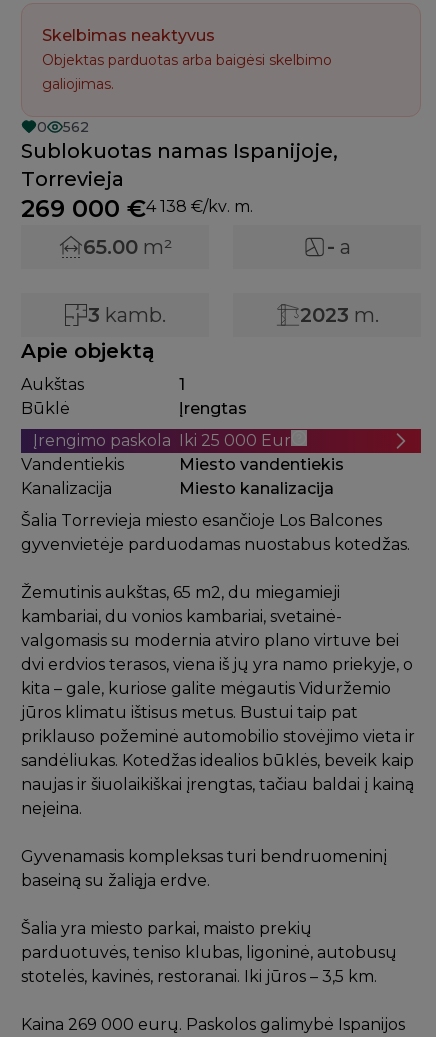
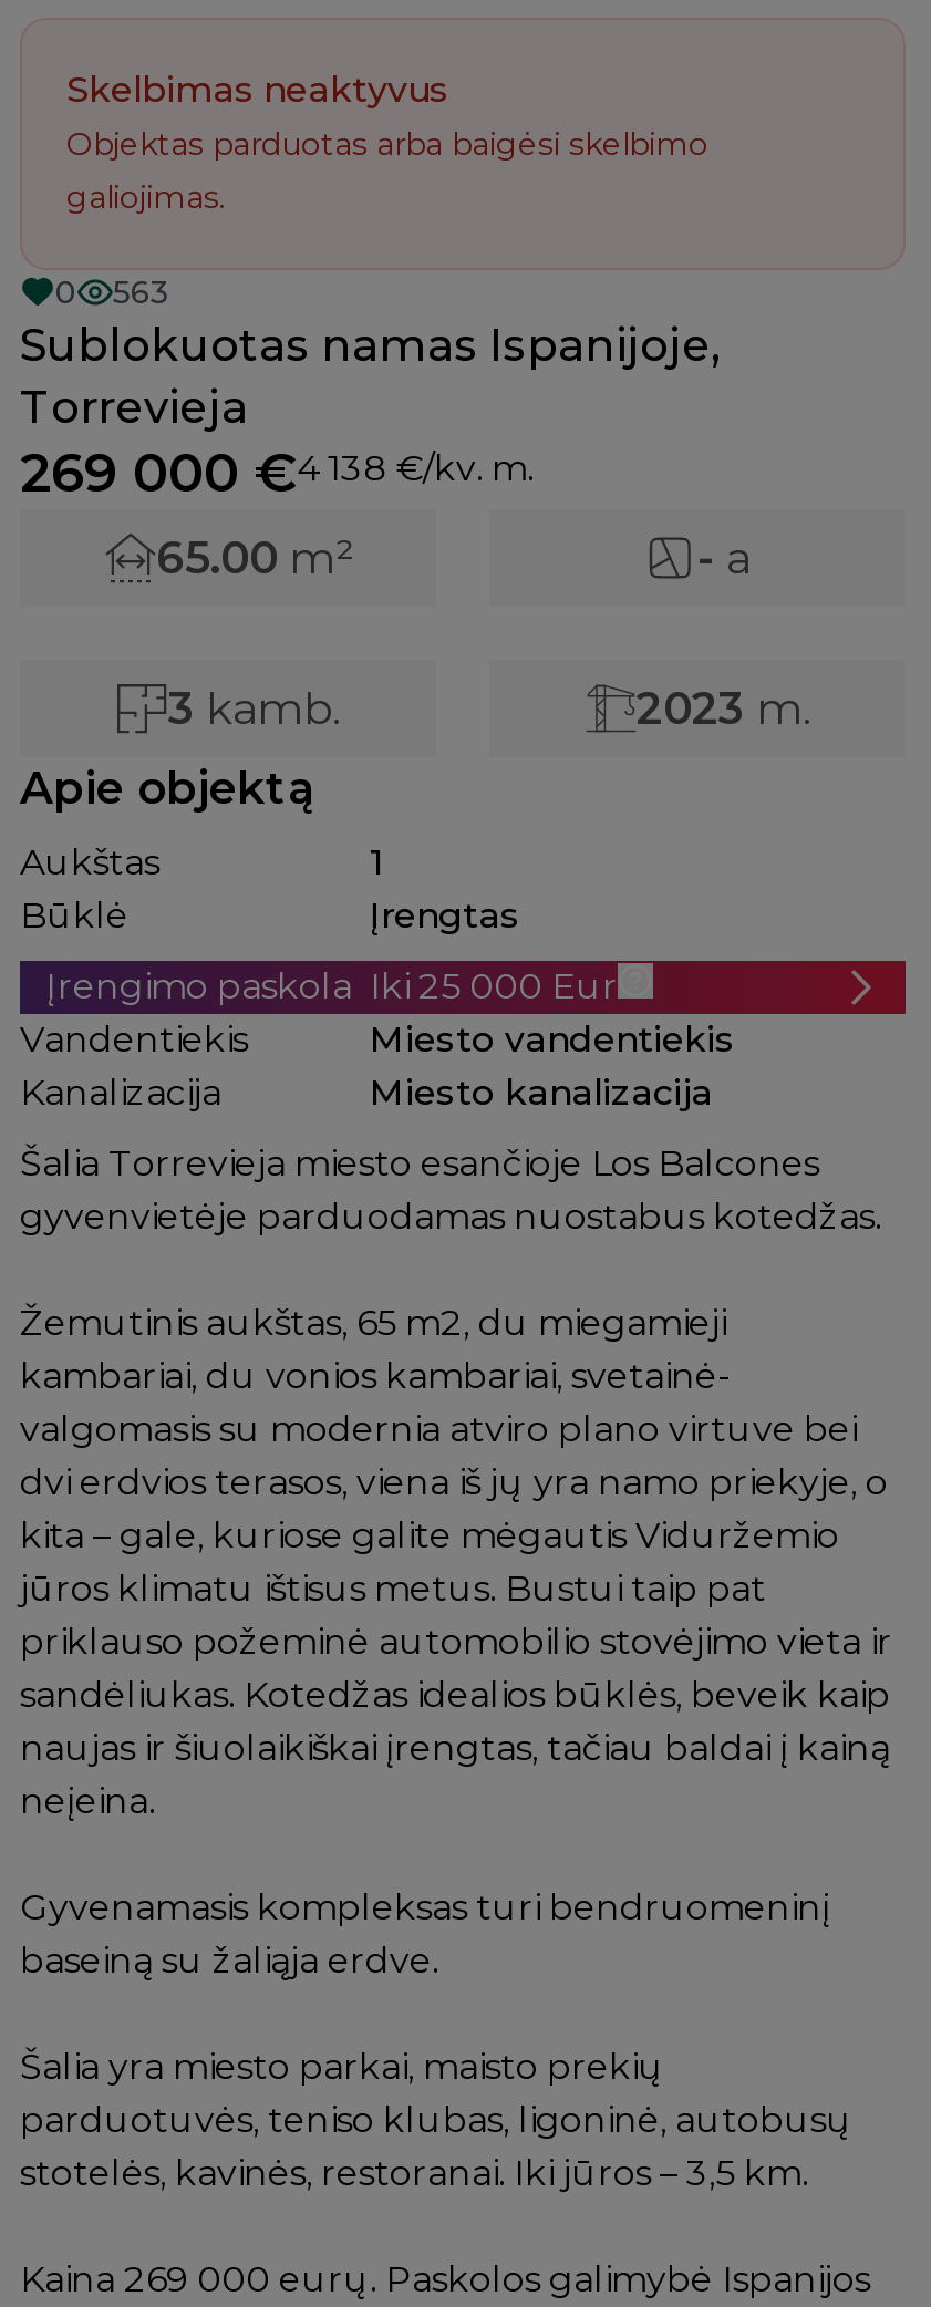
- 0 562
+ 0 563
